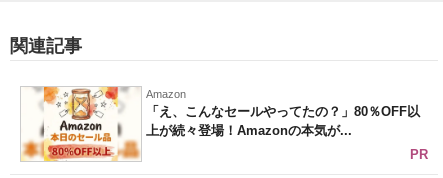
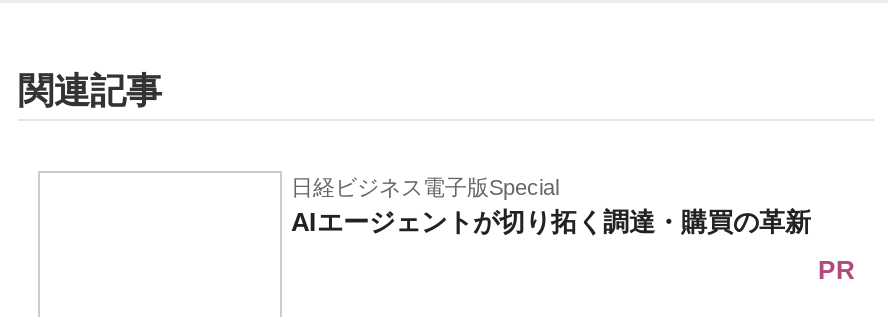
- [image]

- Amazon
- 「え、こんなセールやってたの？」80％OFF以
- 上が続々登場！Amazonの本気が...
+ 日経ビジネス電子版Special
+ AIエージェントが切り拓く調達・購買の革新
